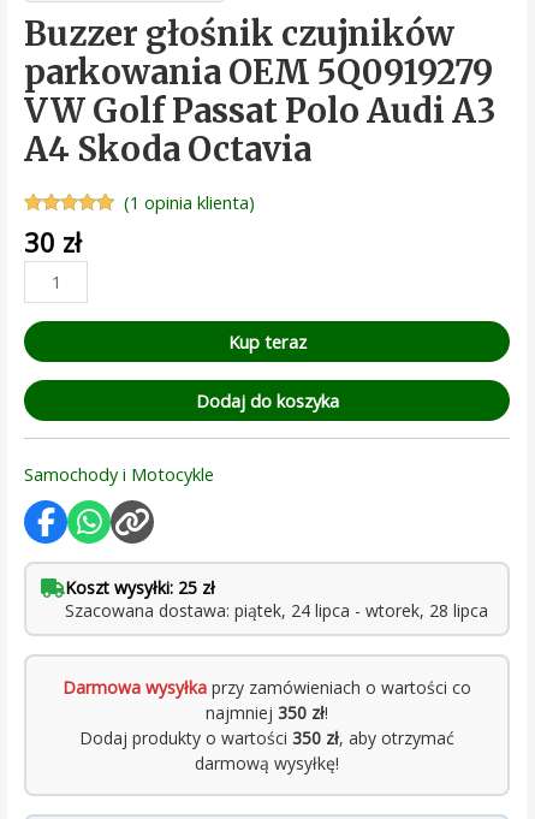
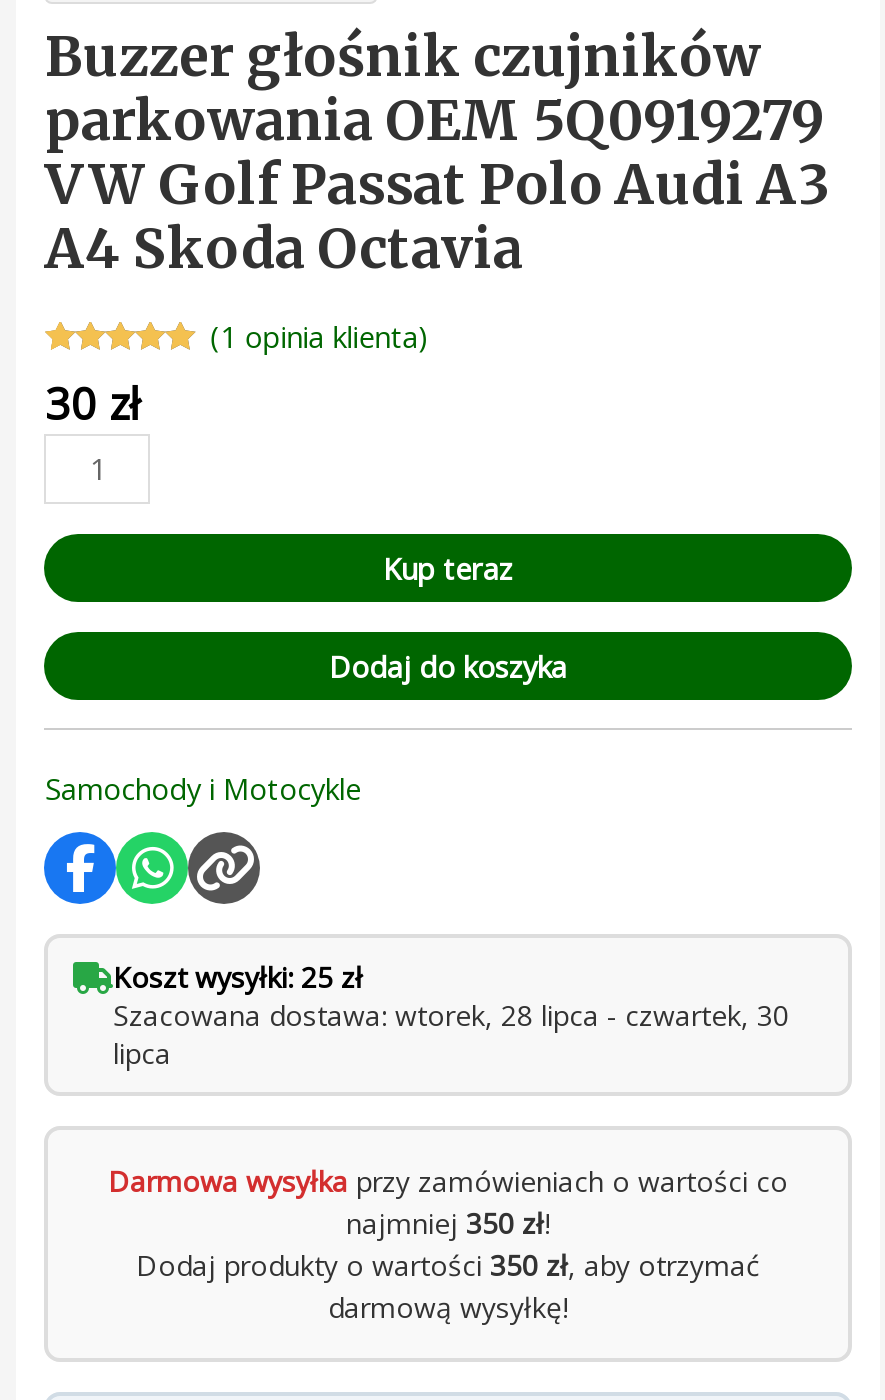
- Szacowana dostawa: piątek, 24 lipca - wtorek, 28 lipca
+ Szacowana dostawa: wtorek, 28 lipca - czwartek, 30
+ lipca
